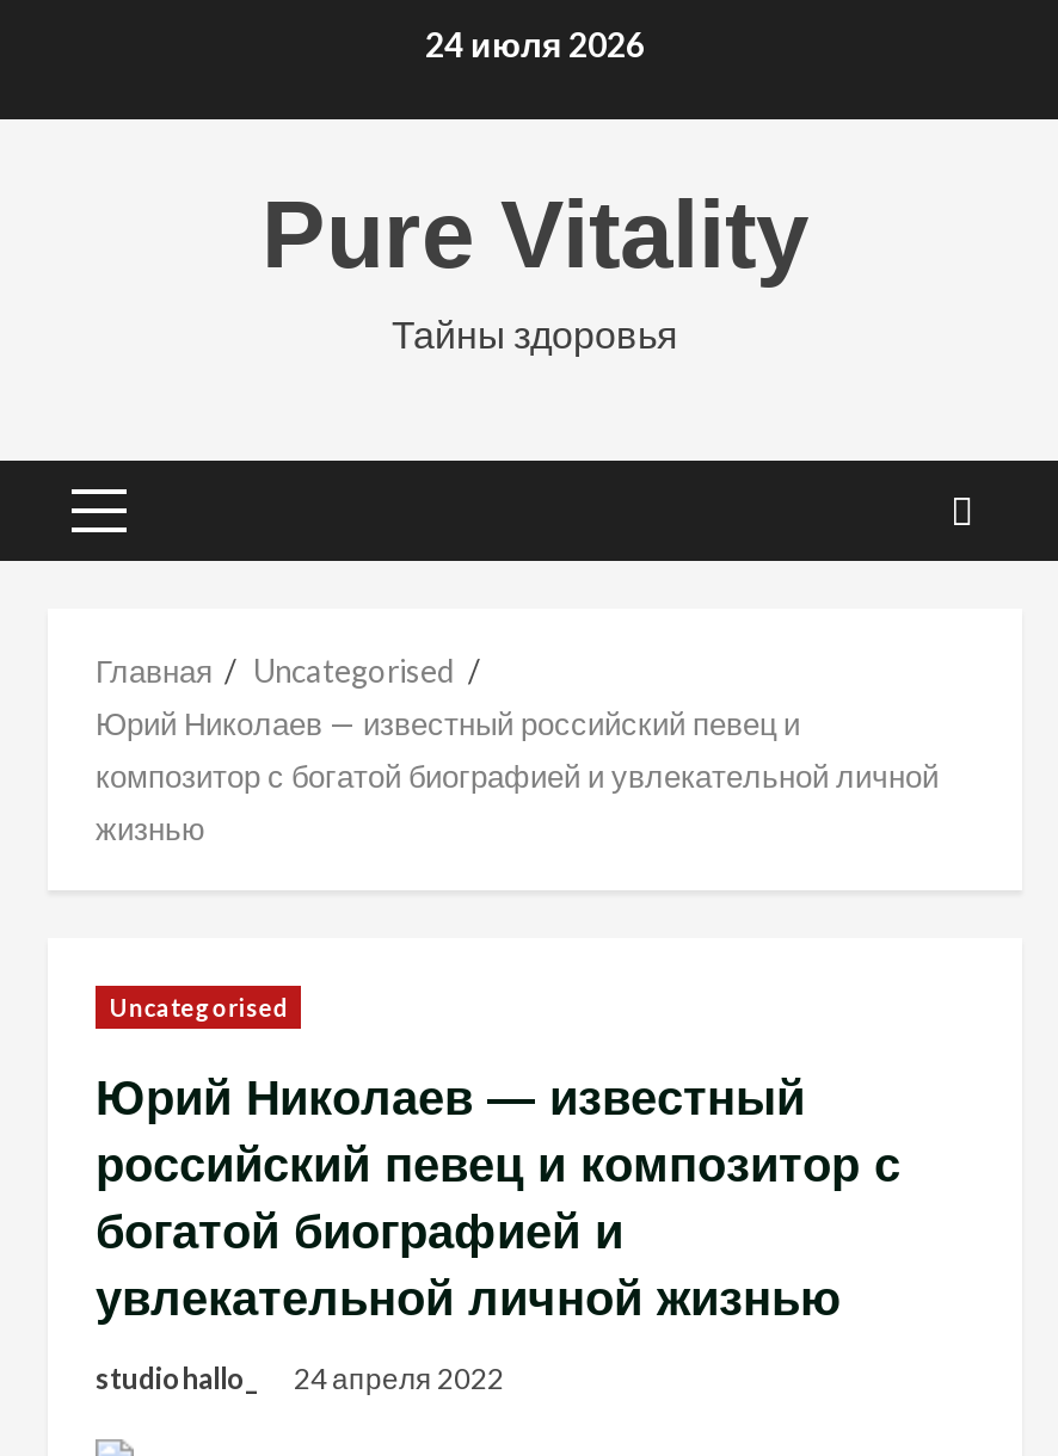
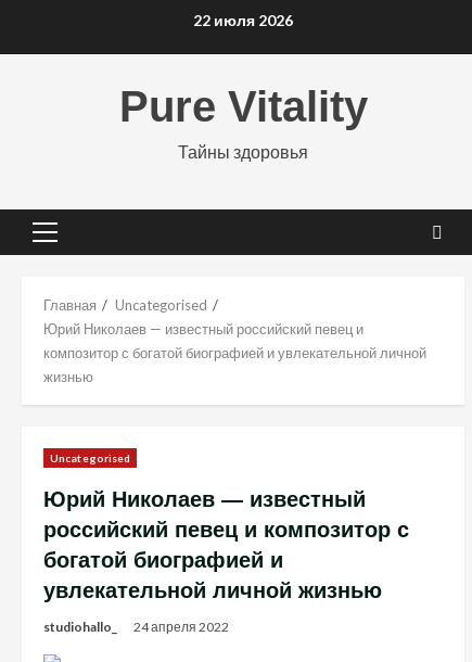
- 24 июля 2026
+ 22 июля 2026
